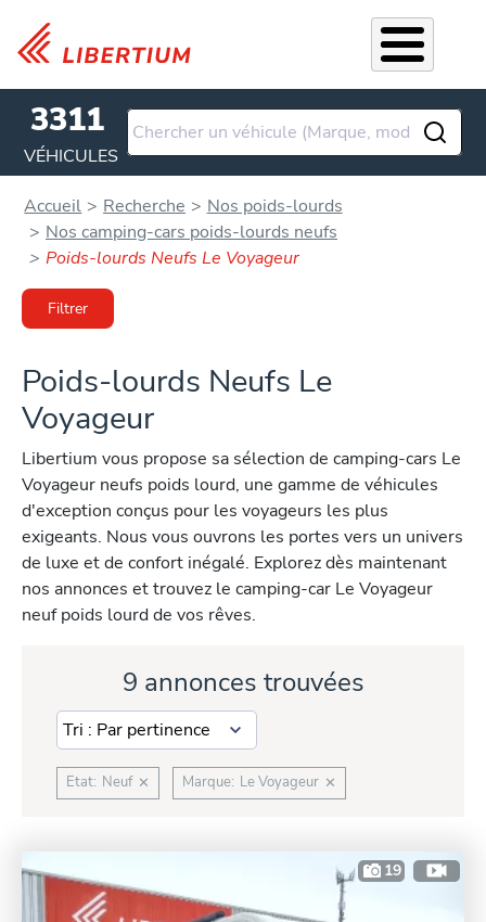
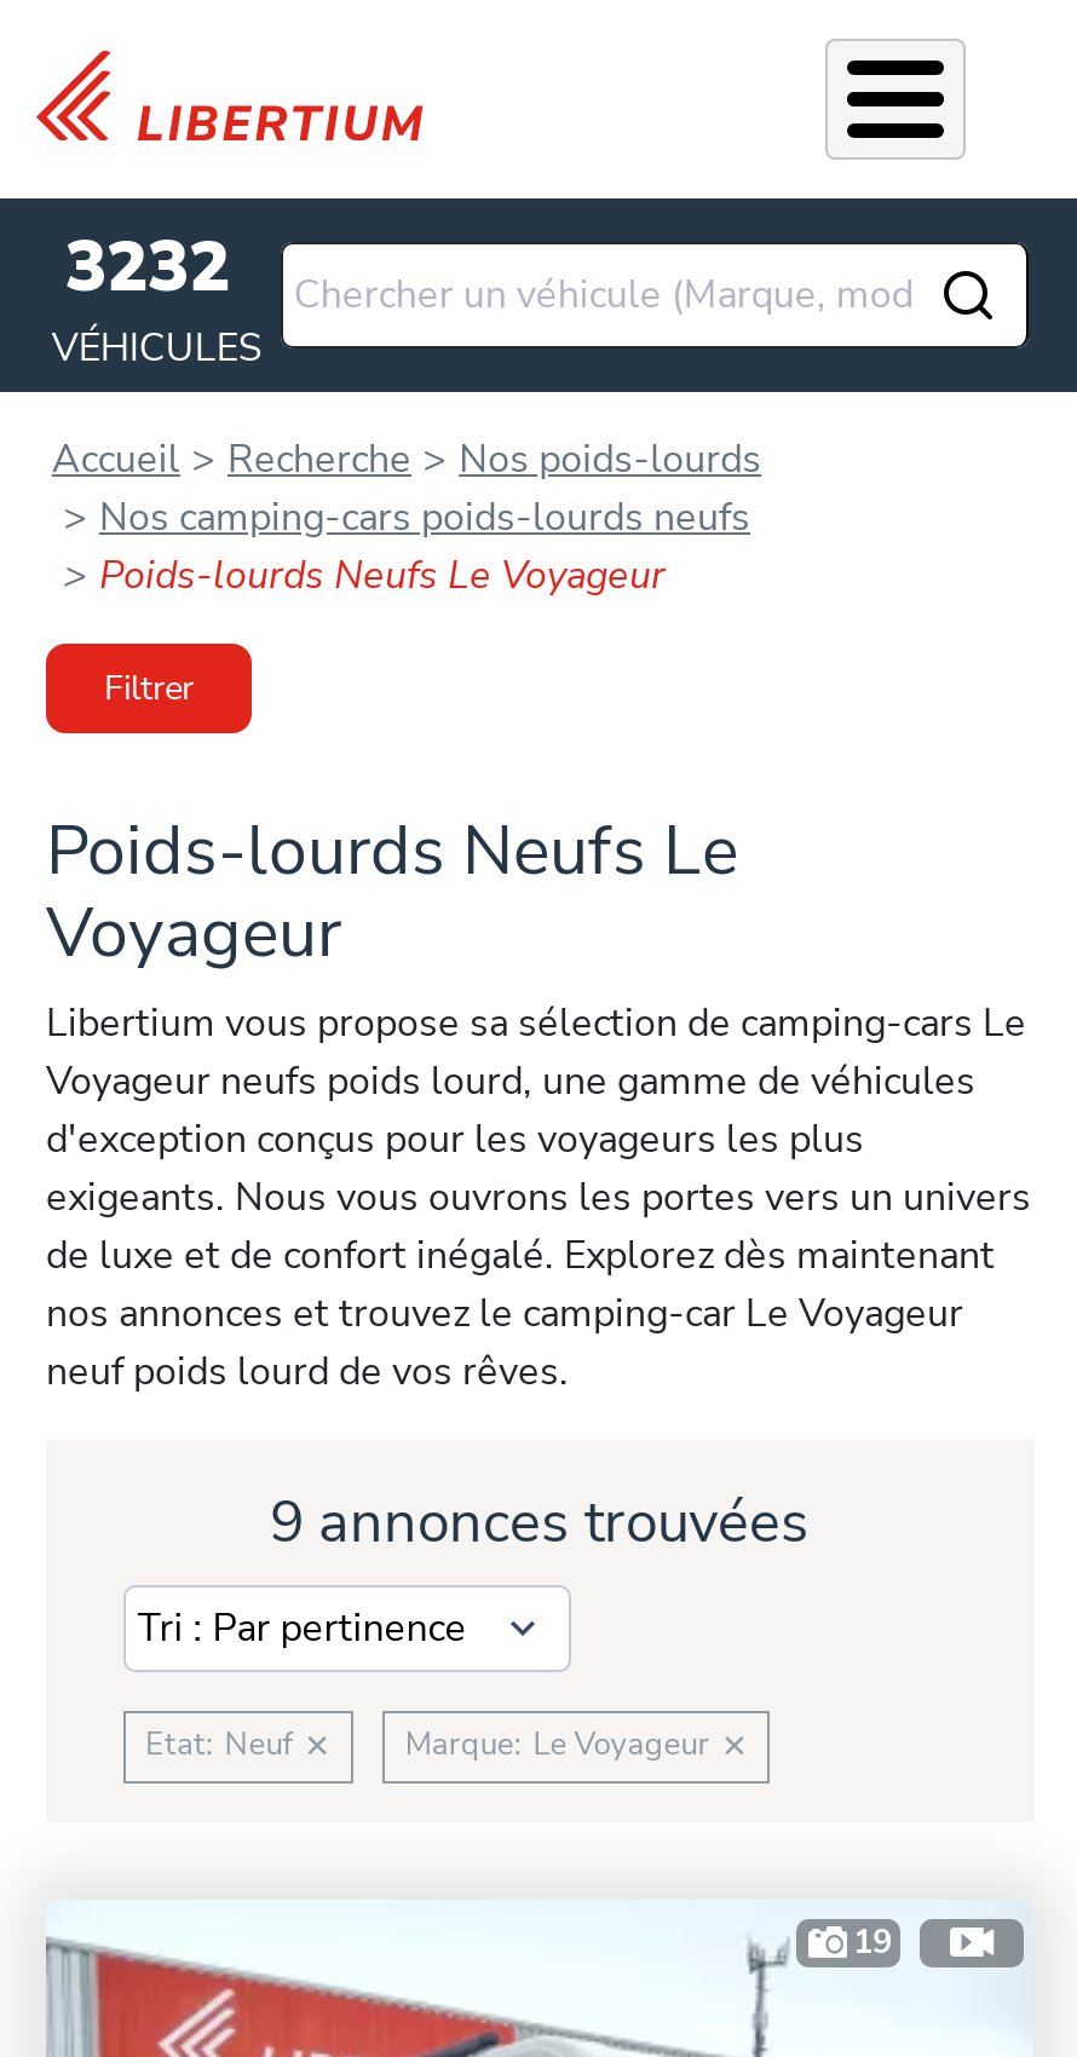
- 3311
+ 3232
